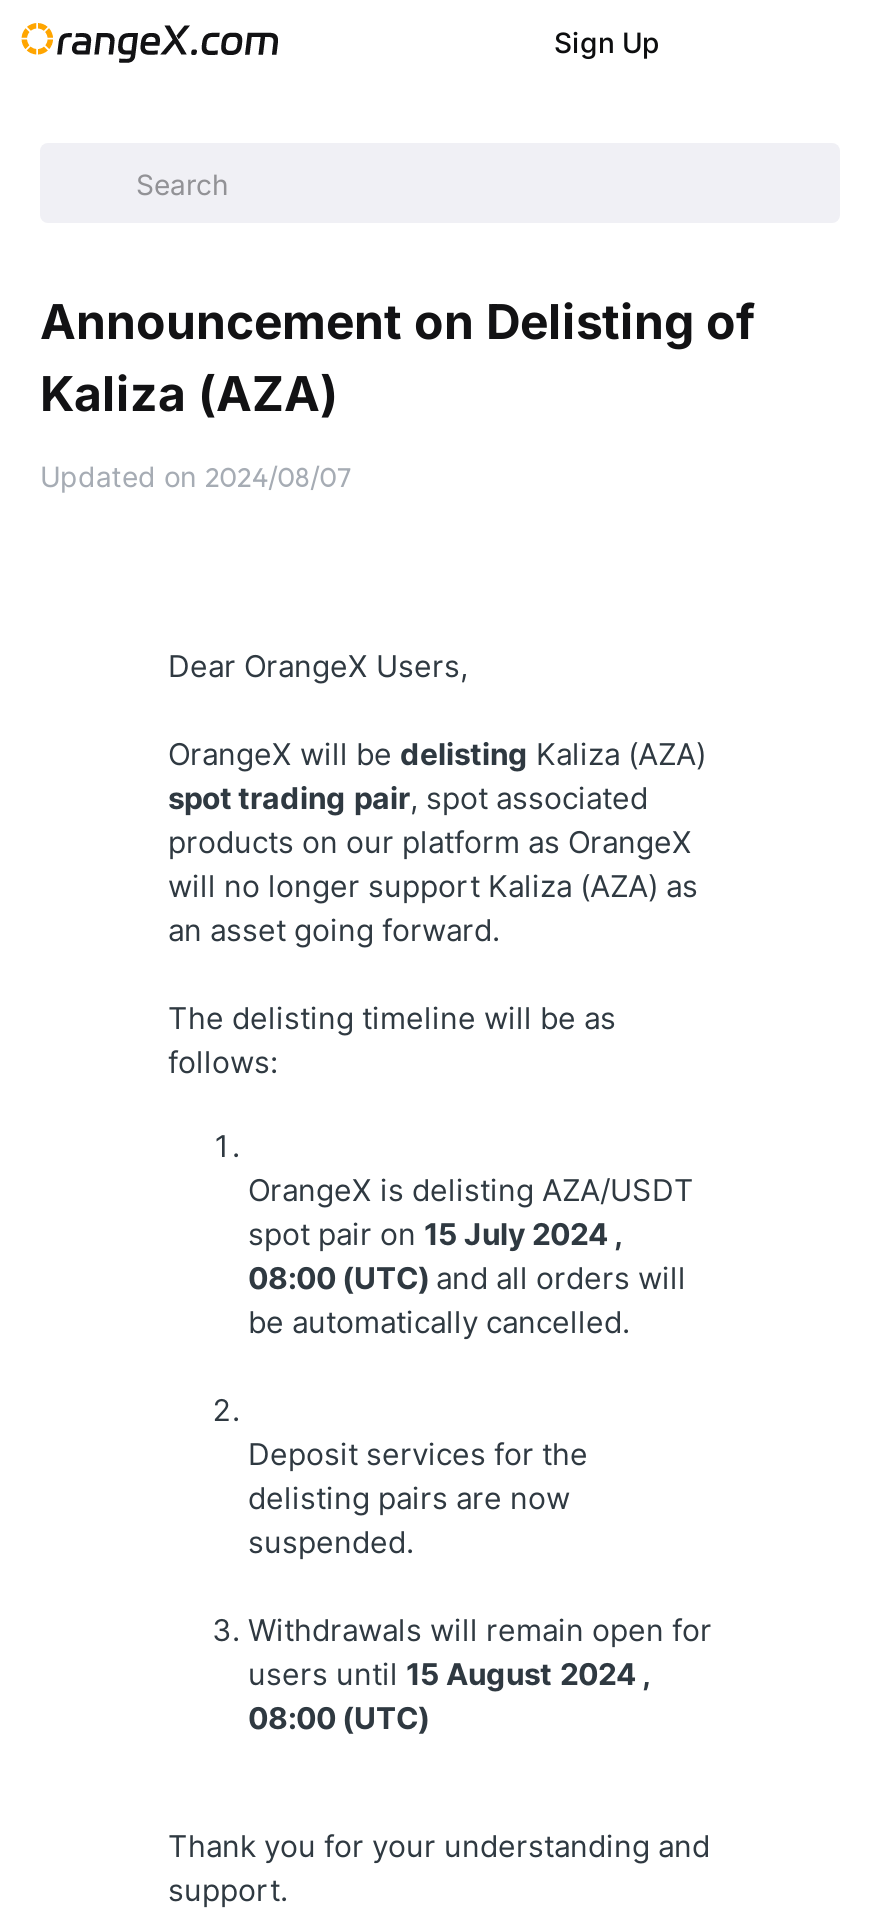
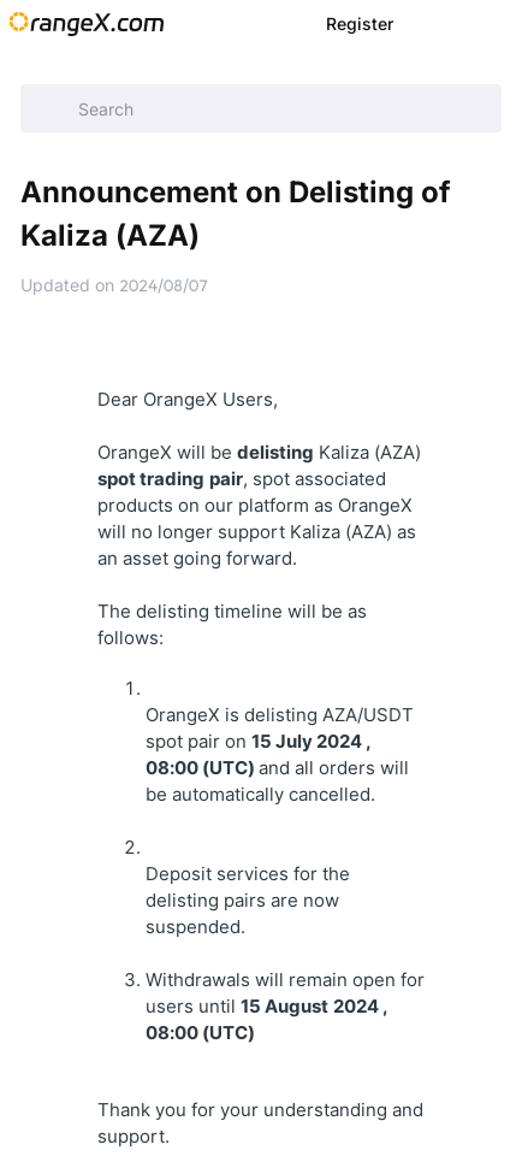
- Sign Up
+ Register
